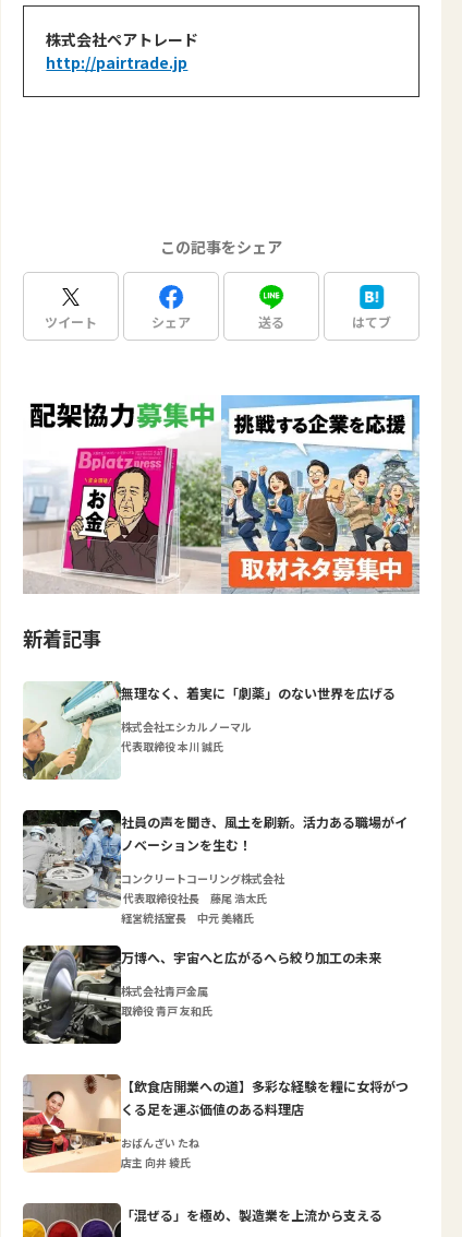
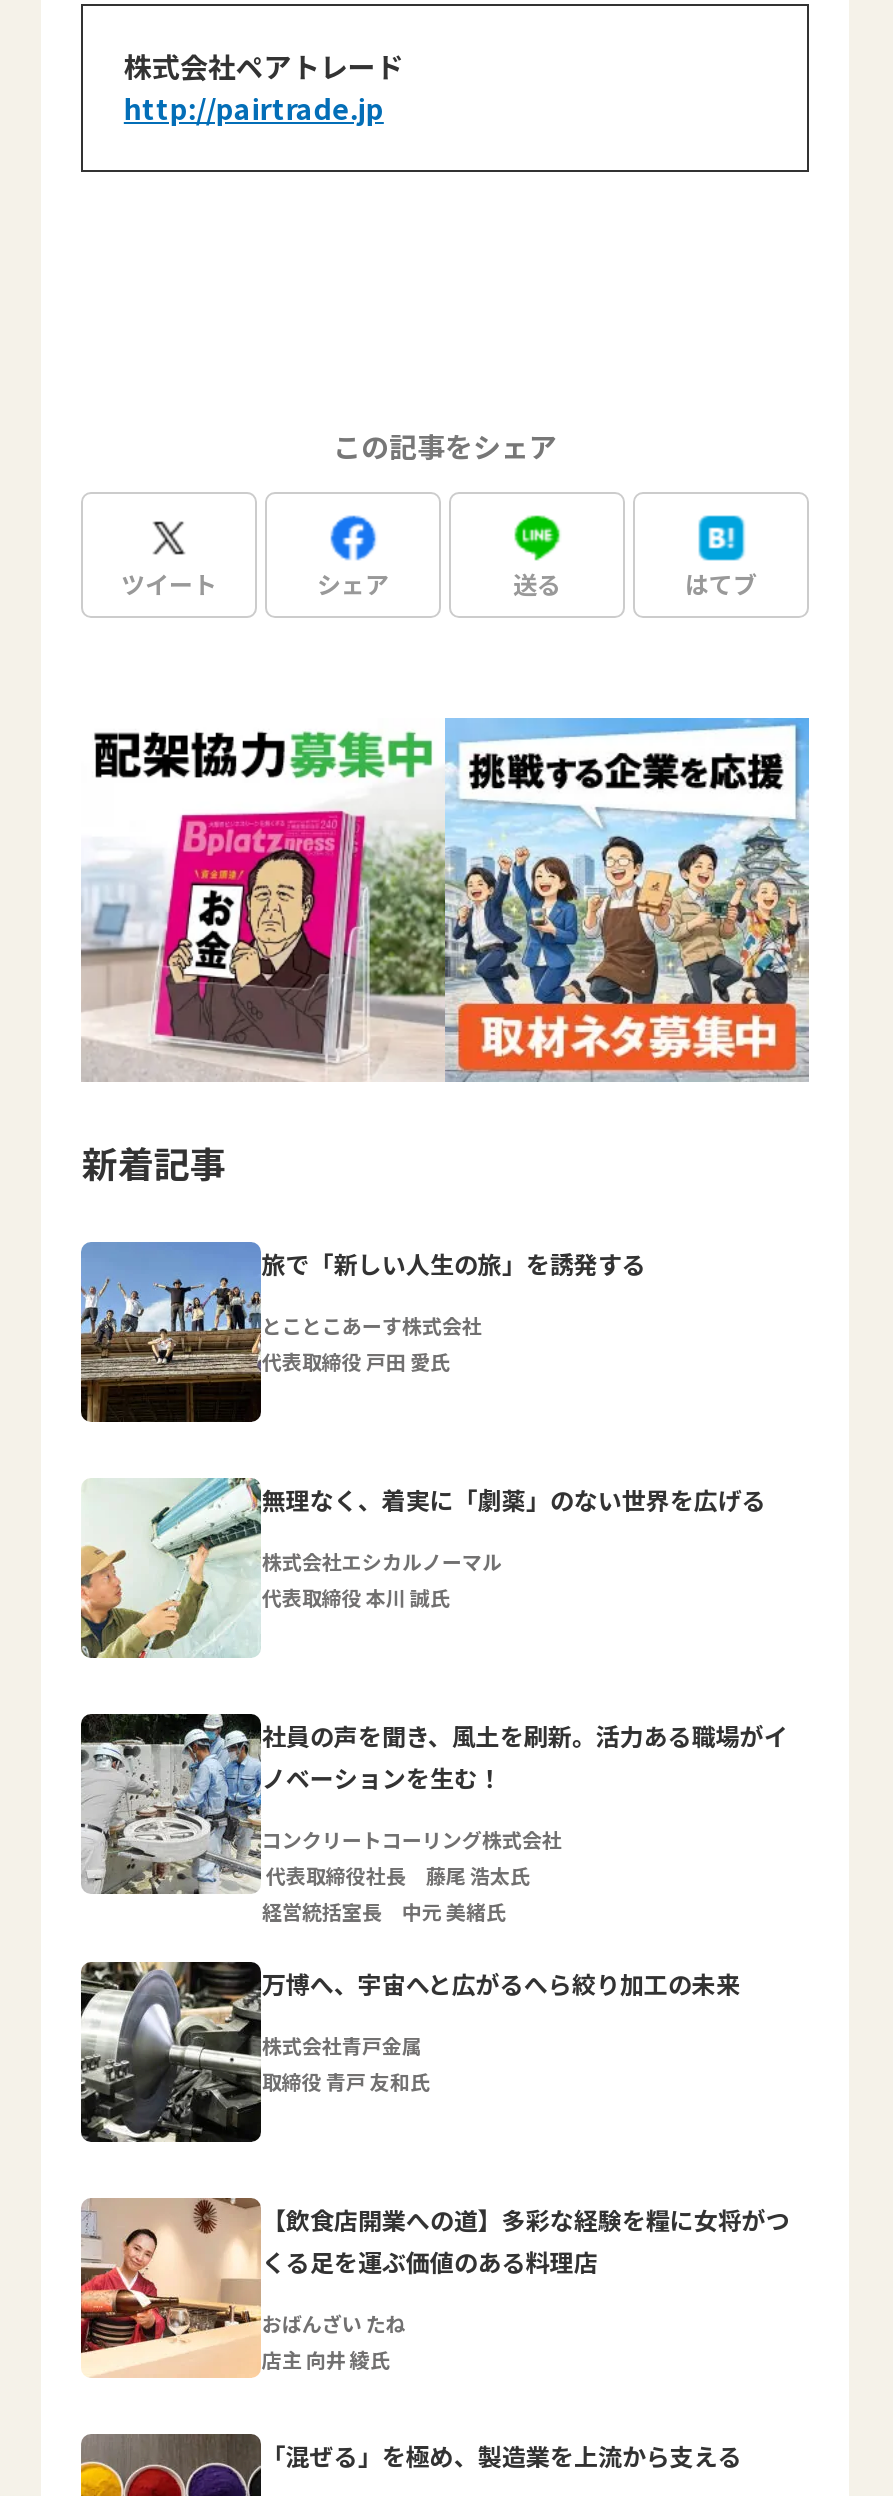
+ [image]
+ 旅で「新しい人生の旅」を誘発する
+ とことこあーす株式会社
+ 代表取締役 戸田 愛氏
